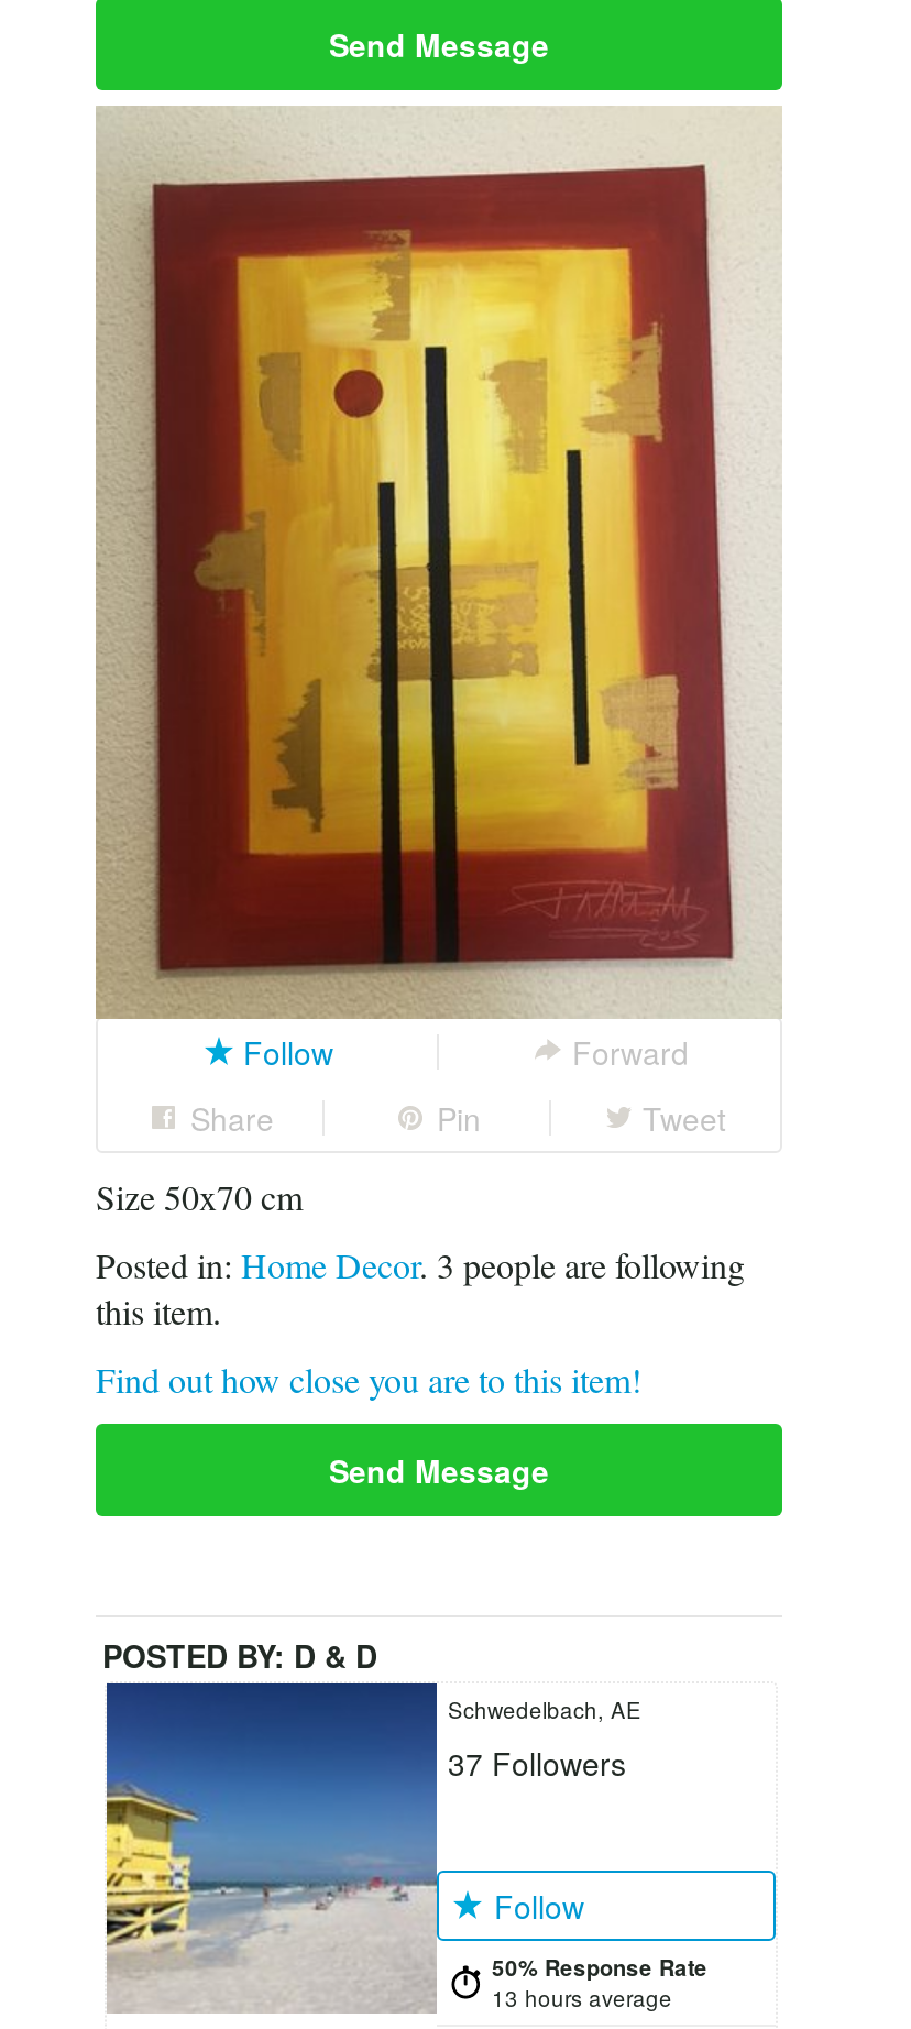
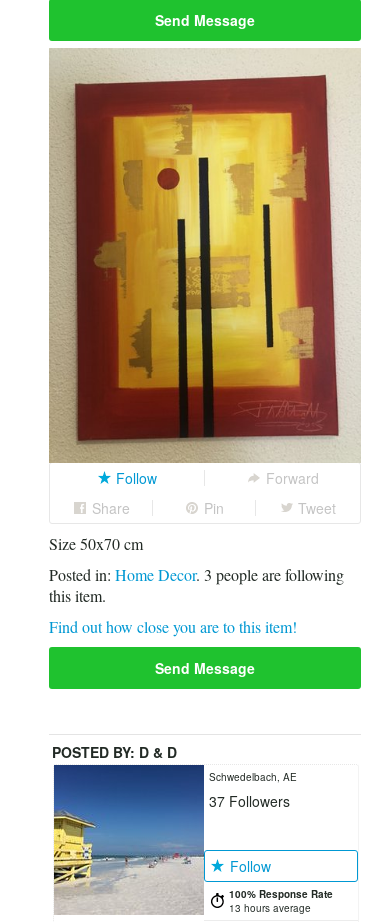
- 50% Response Rate
+ 100% Response Rate
